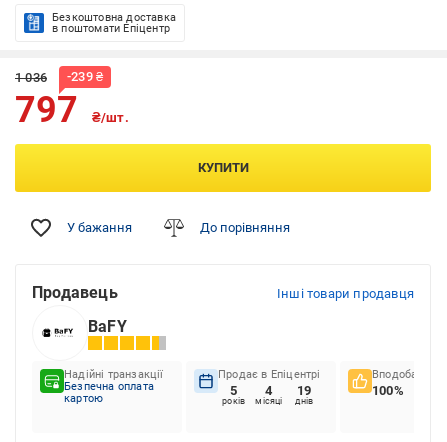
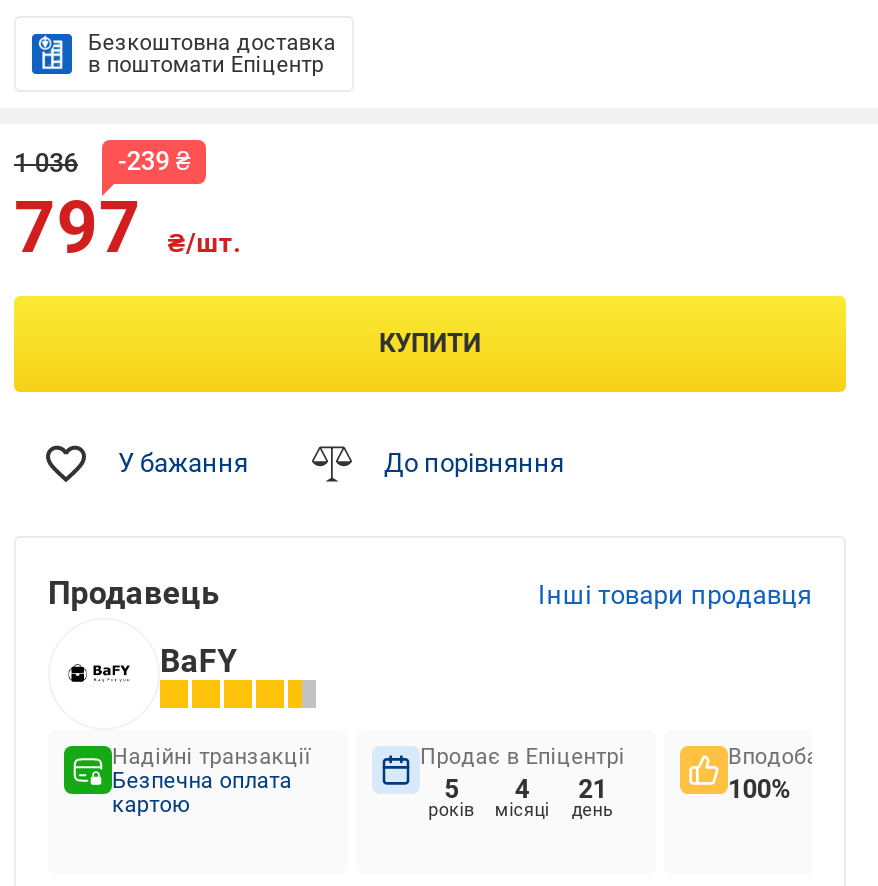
- 19
- днів
+ 21
+ день
